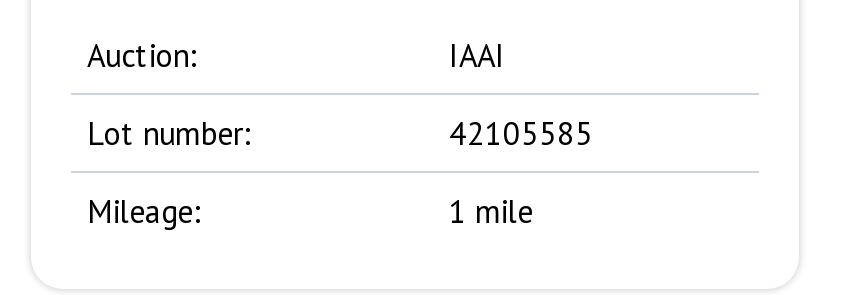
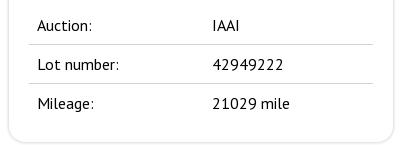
- 42105585
+ 42949222

- 1 mile
+ 21029 mile
